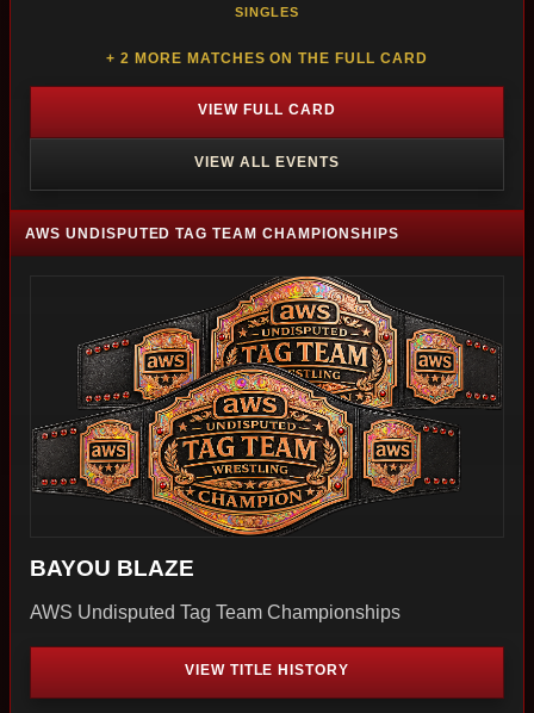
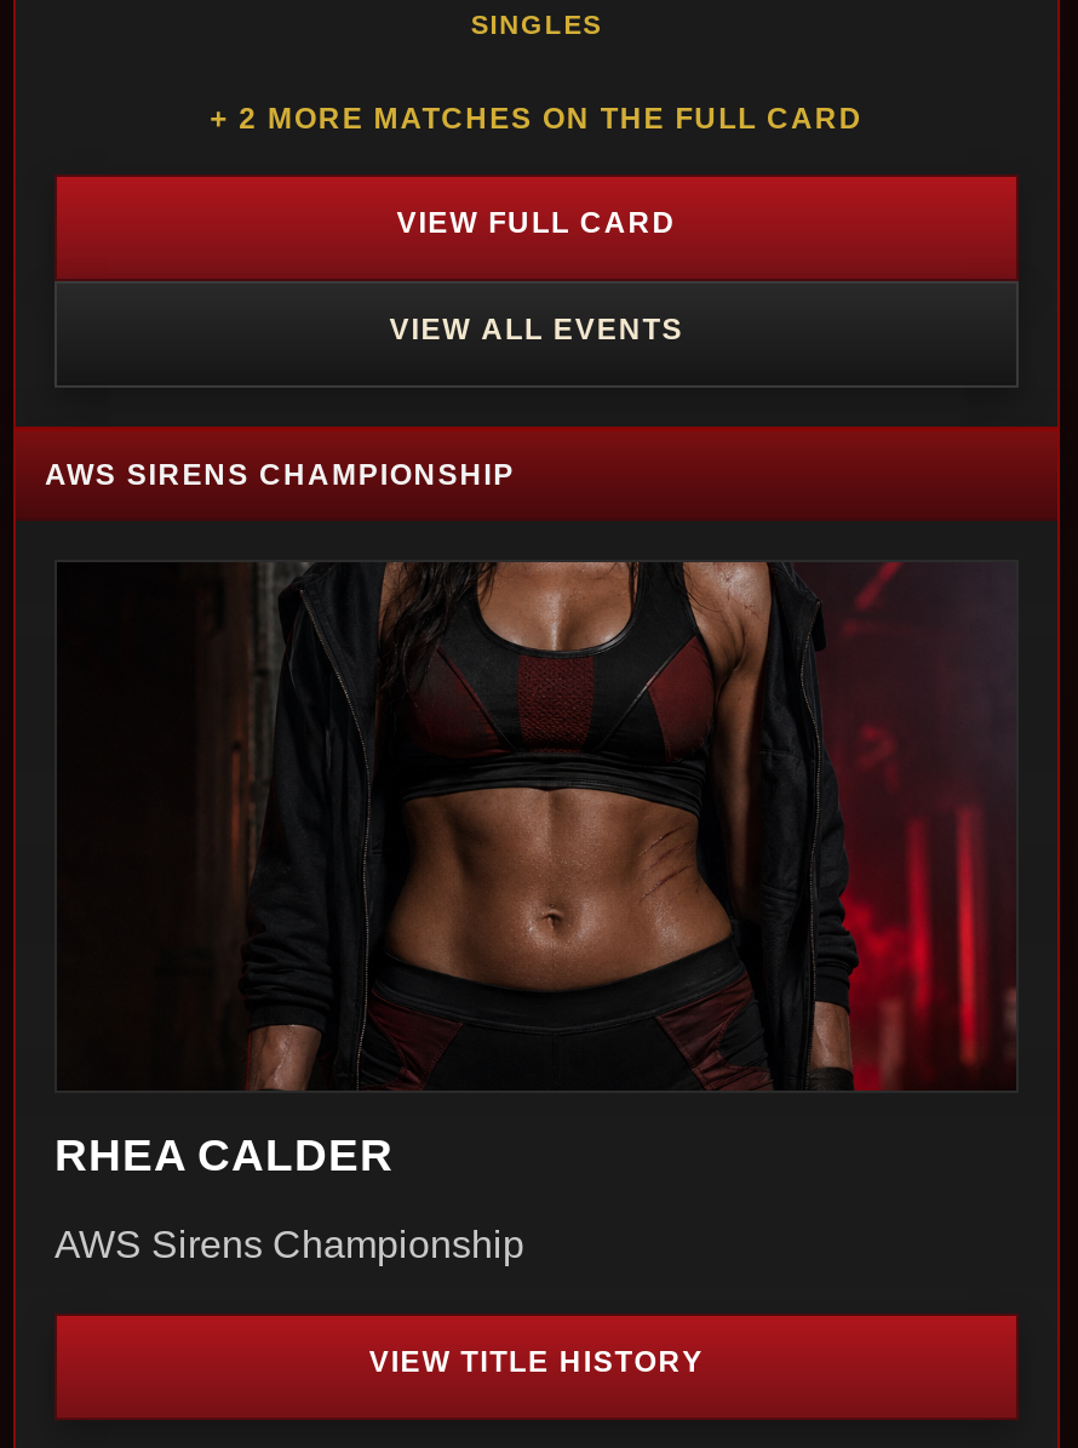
- AWS UNDISPUTED TAG TEAM CHAMPIONSHIPS
+ AWS SIRENS CHAMPIONSHIP

- [image]
- BAYOU BLAZE
+ [image]
+ RHEA CALDER

- AWS Undisputed Tag Team Championships
+ AWS Sirens Championship
